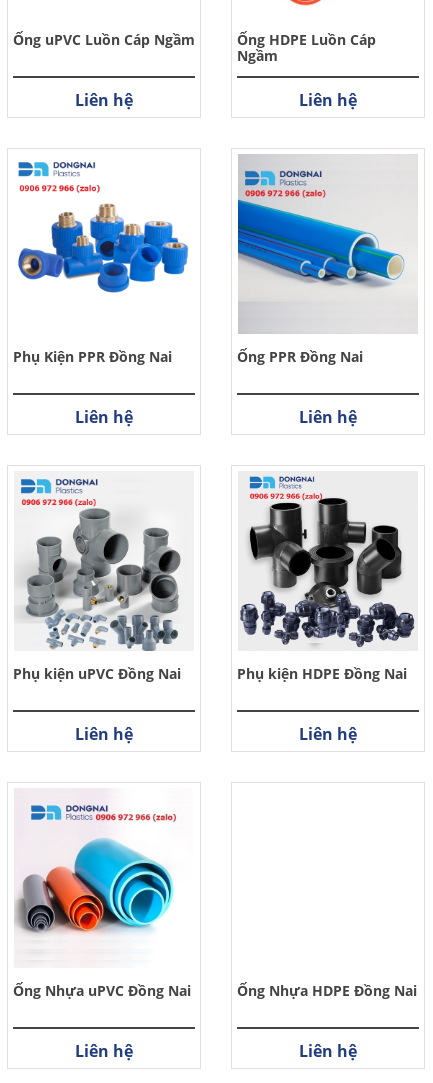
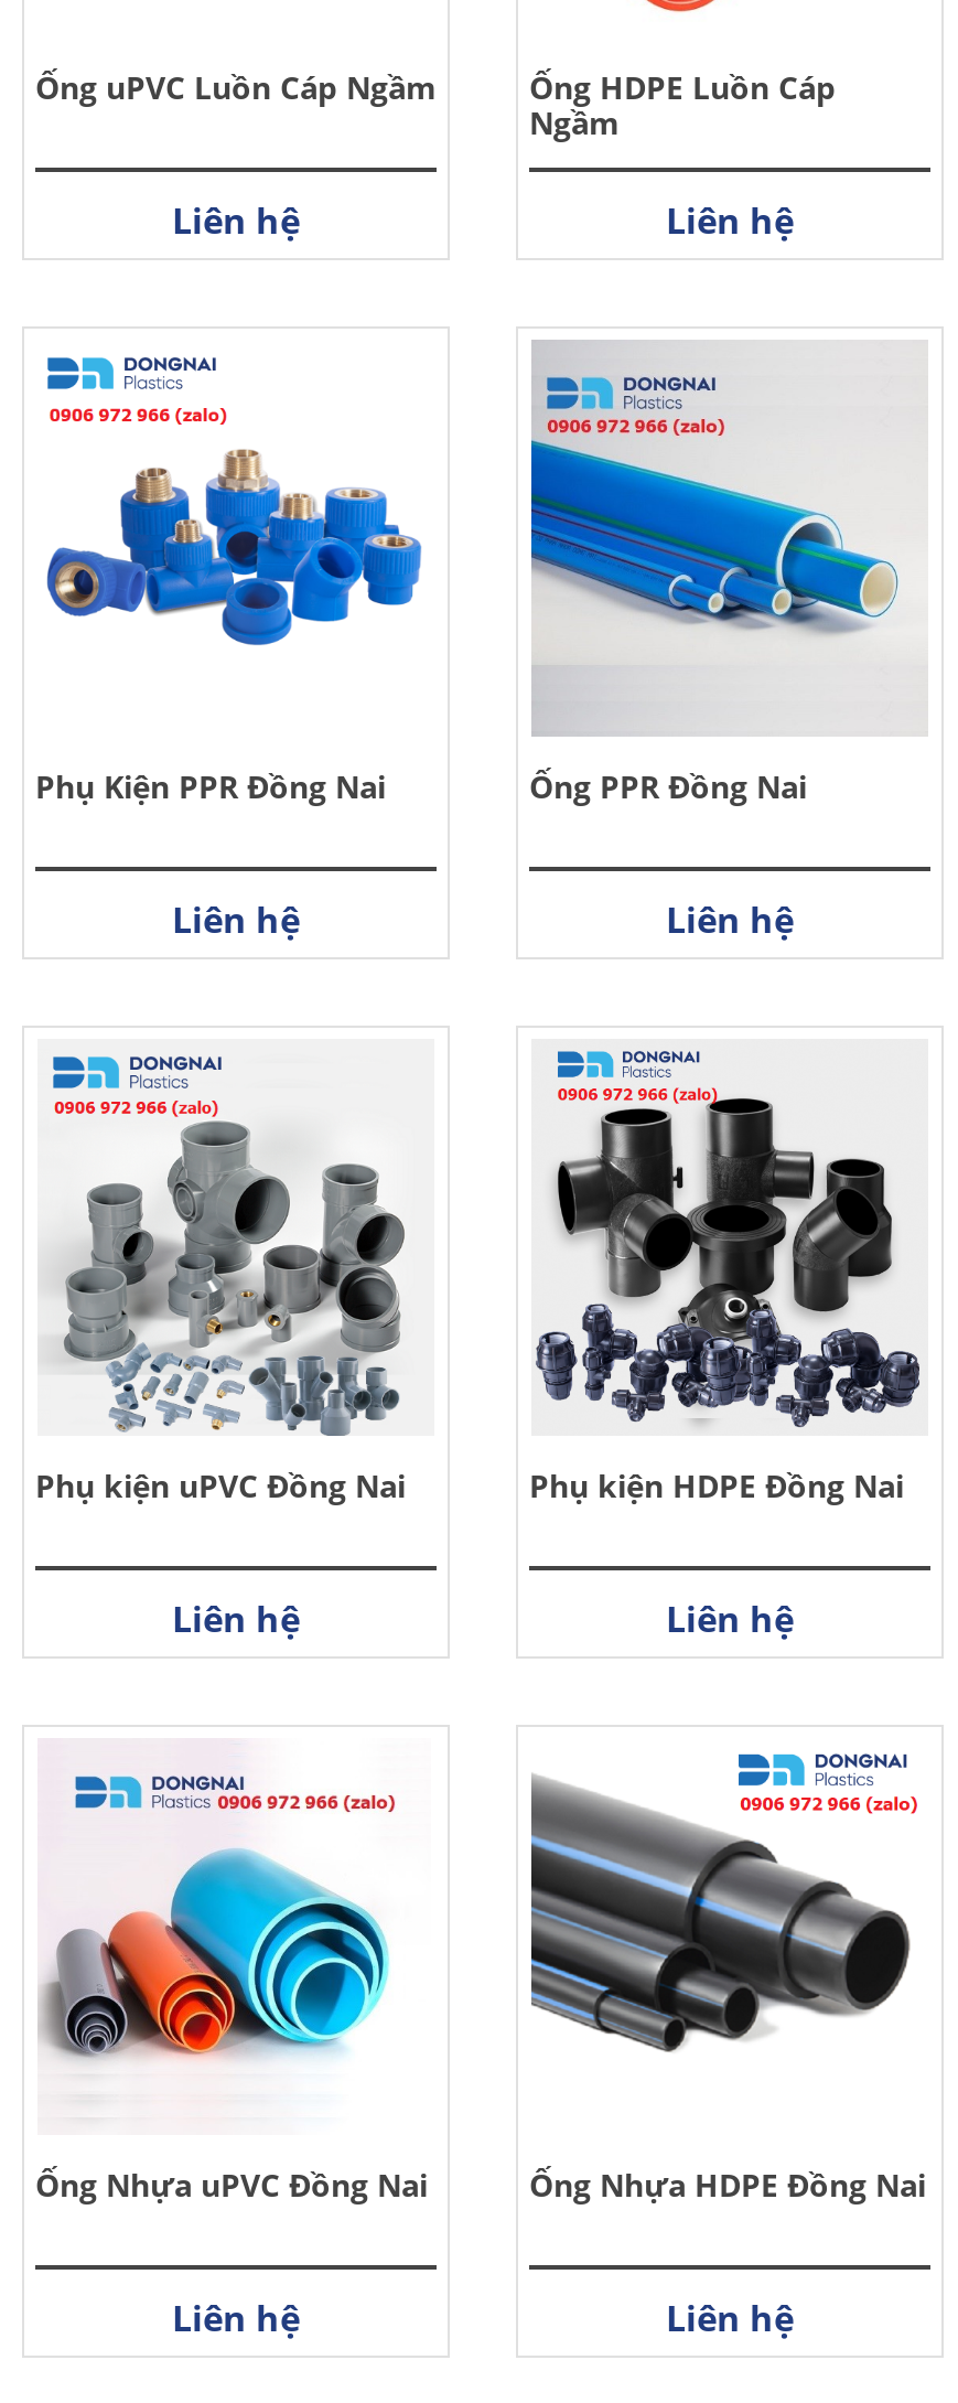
+ [image]
